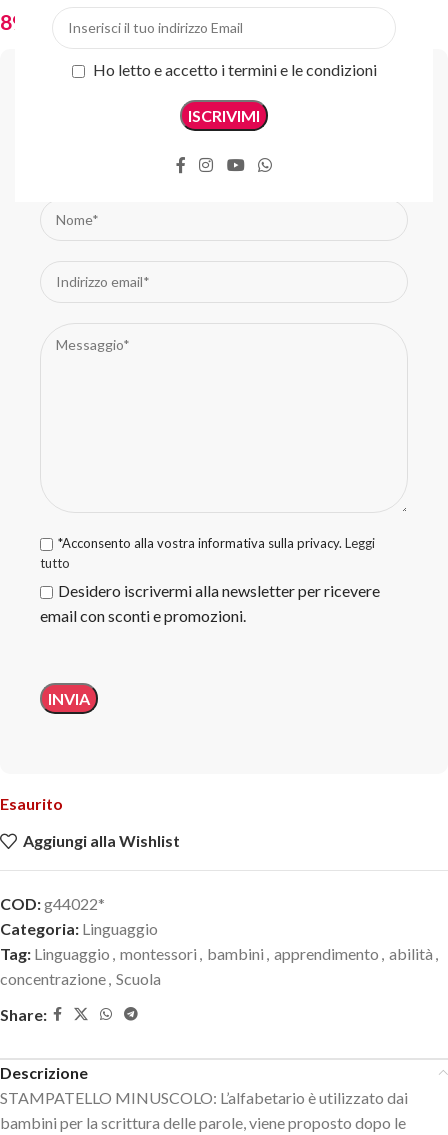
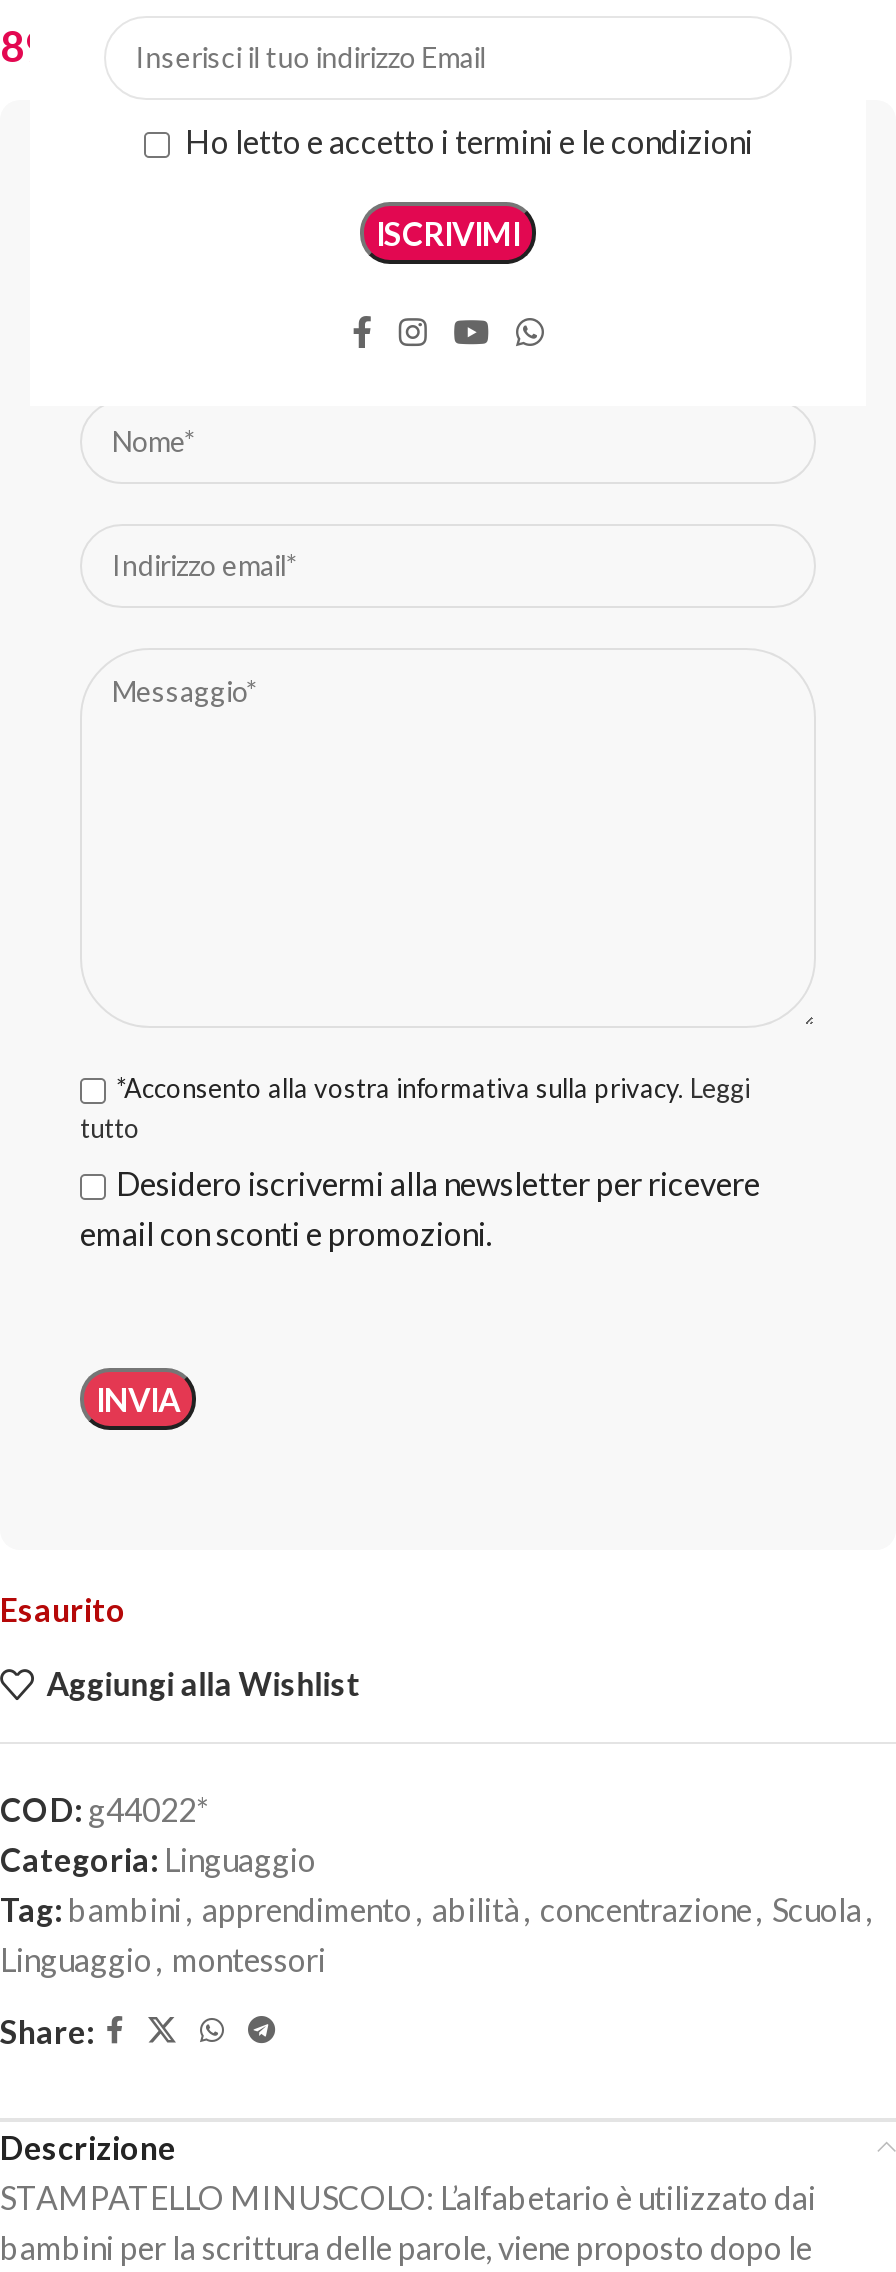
- Tag: Linguaggio , montessori , bambini , apprendimento , abilità ,
- concentrazione , Scuola
+ Tag: bambini , apprendimento , abilità , concentrazione , Scuola ,
+ Linguaggio , montessori
